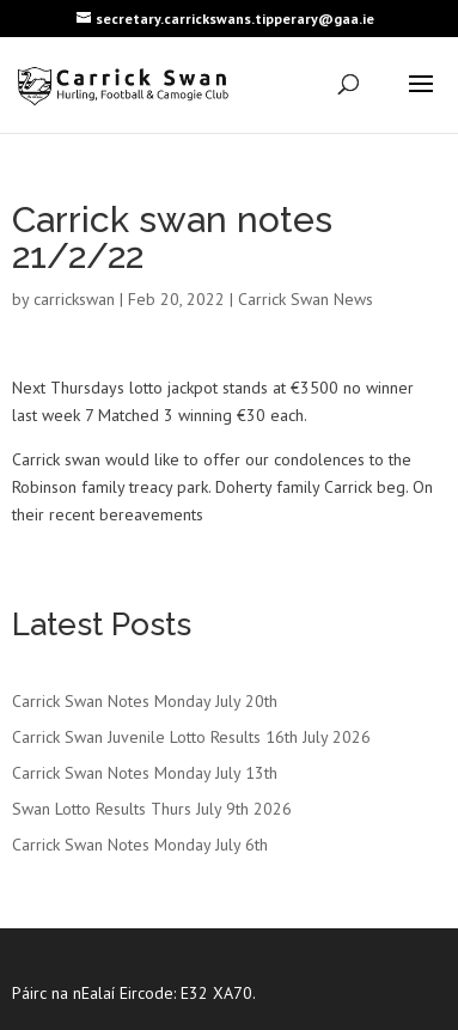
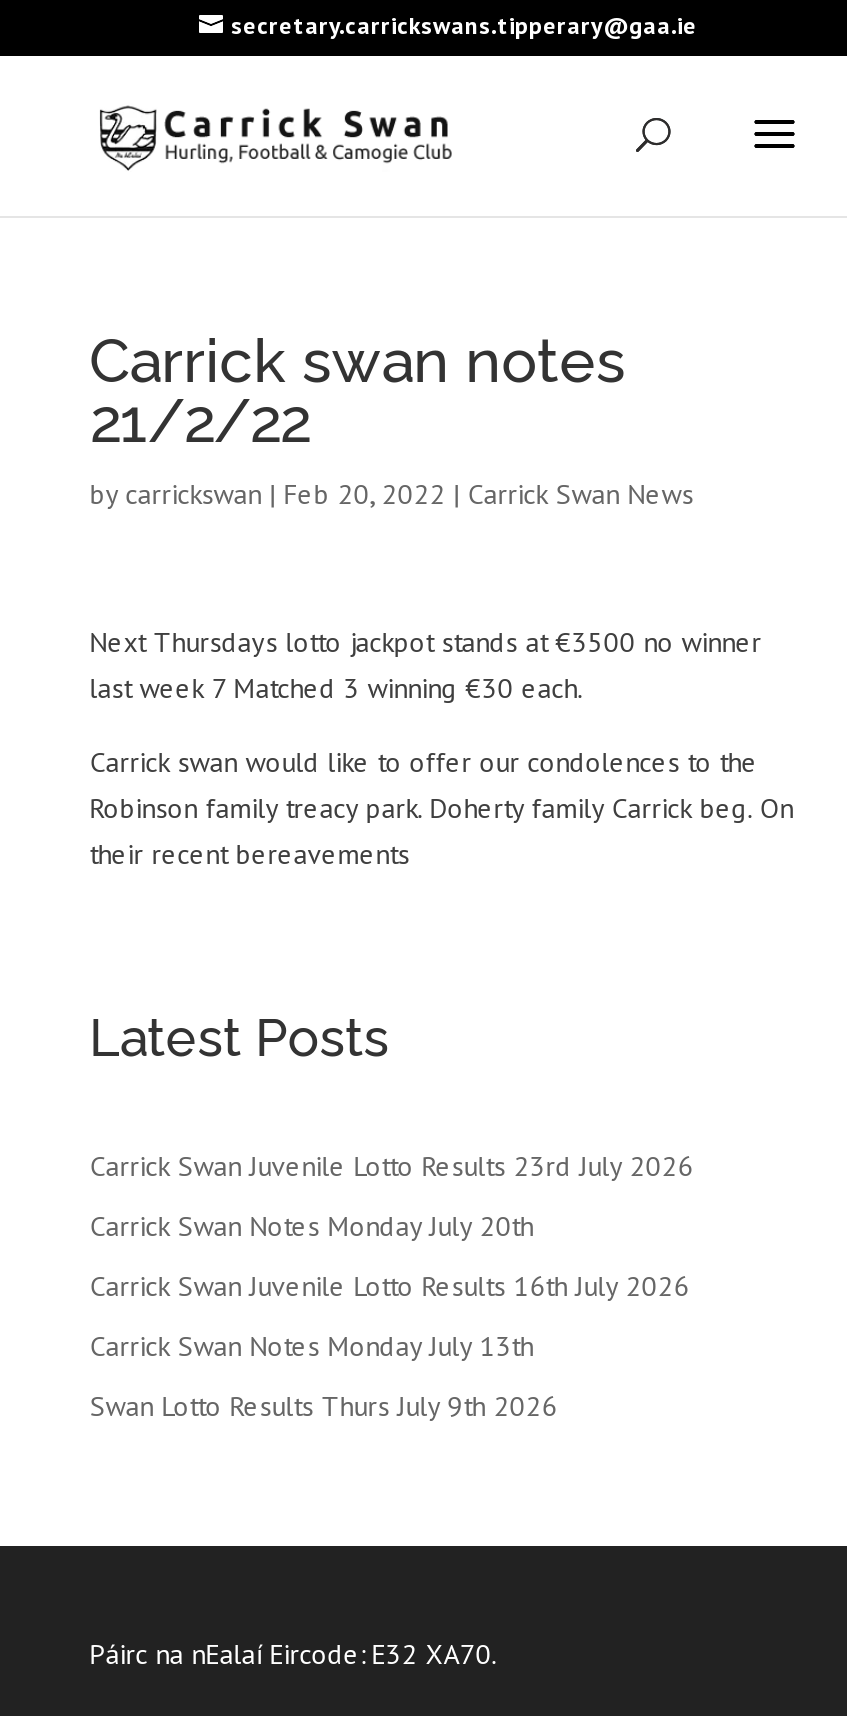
+ Carrick Swan Juvenile Lotto Results 23rd July 2026

moved down: Carrick Swan Notes Monday July 20th | Carrick Swan Juvenile Lotto Results 16th July 2026 | Carrick Swan Notes Monday July 13th | Swan Lotto Results Thurs July 9th 2026

- Carrick Swan Notes Monday July 6th
